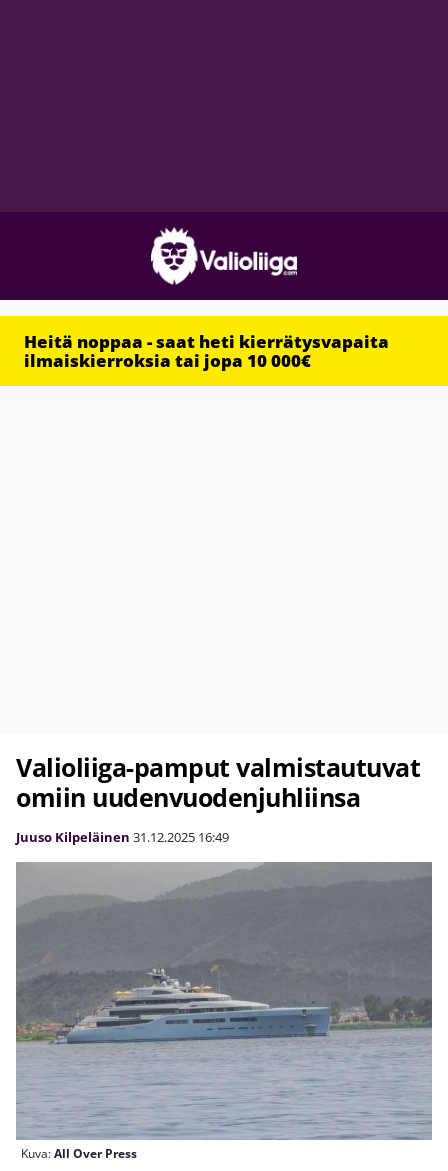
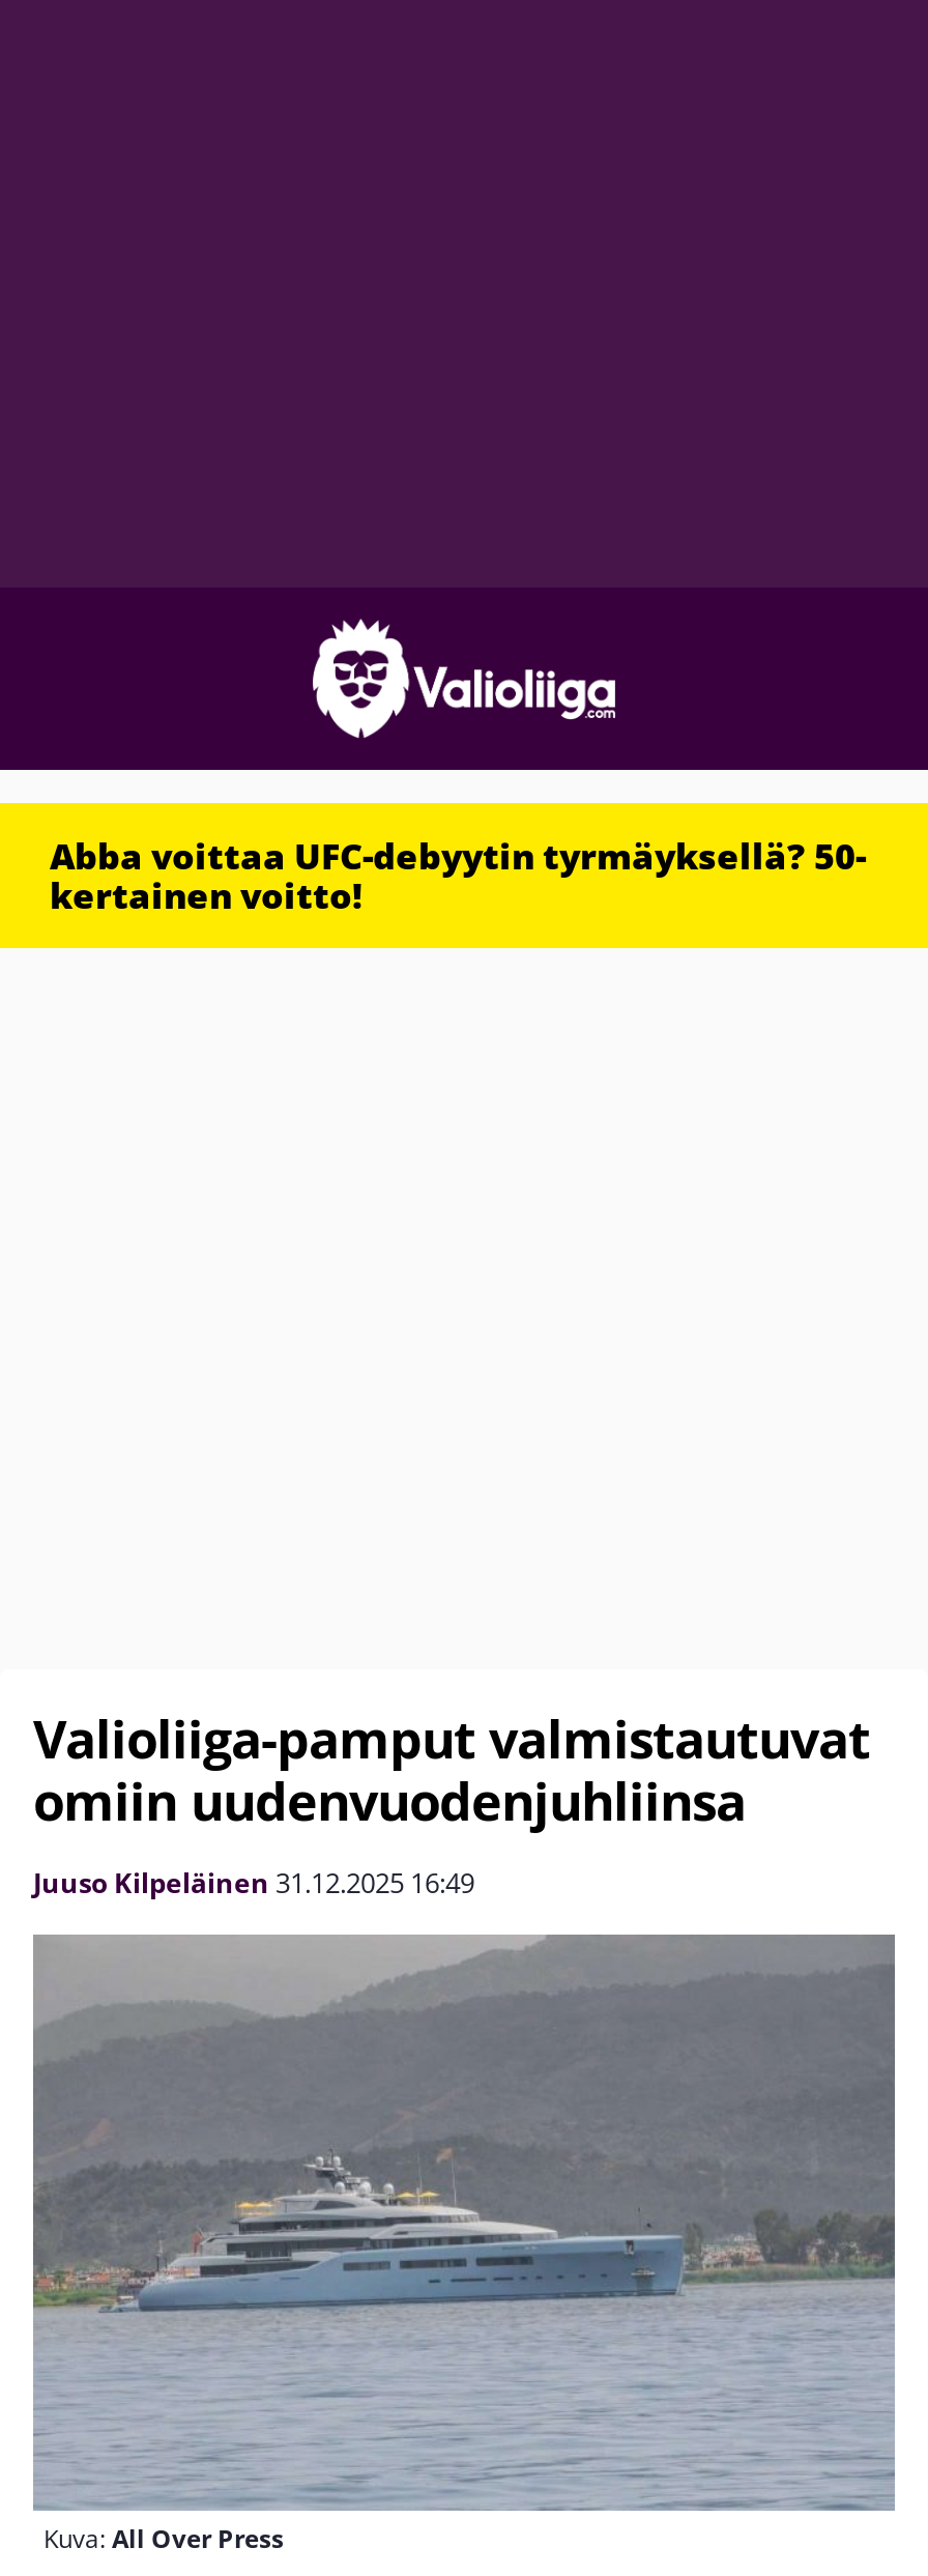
- Heitä noppaa - saat heti kierrätysvapaita
- ilmaiskierroksia tai jopa 10 000€
+ Abba voittaa UFC-debyytin tyrmäyksellä? 50-
+ kertainen voitto!
